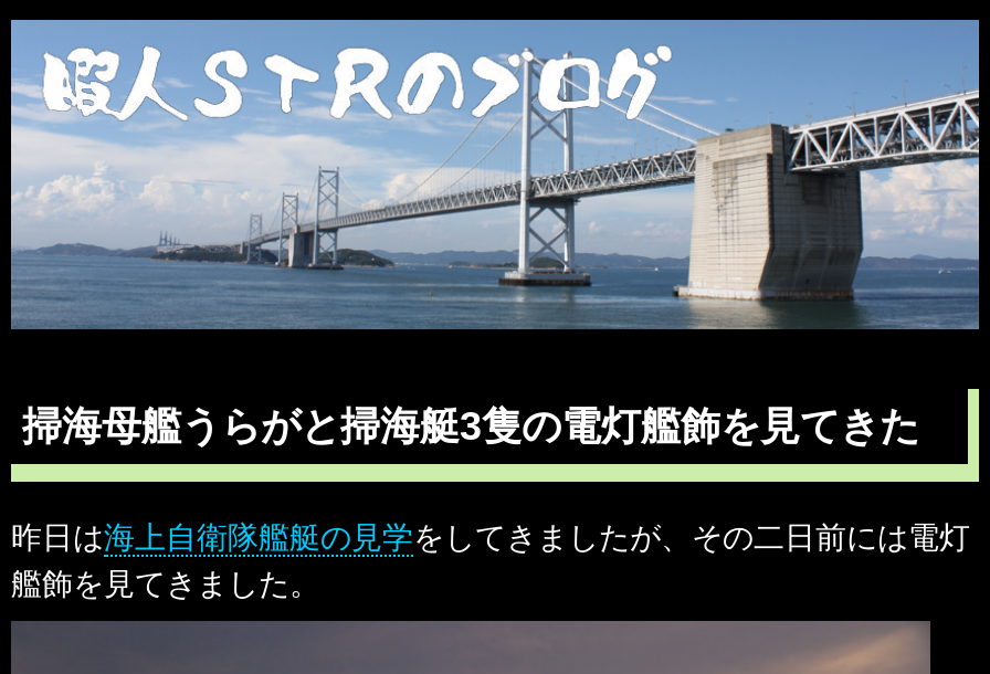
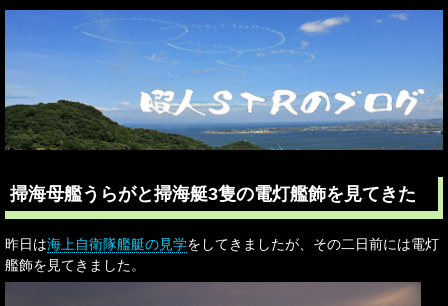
- [image]
+ [image]
